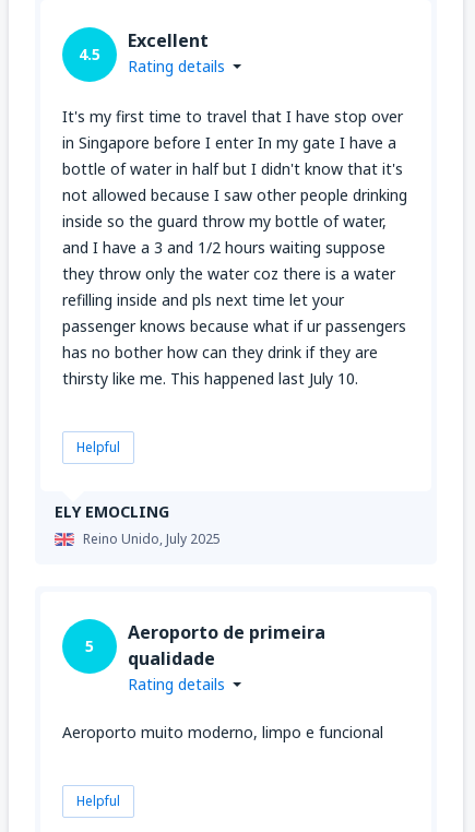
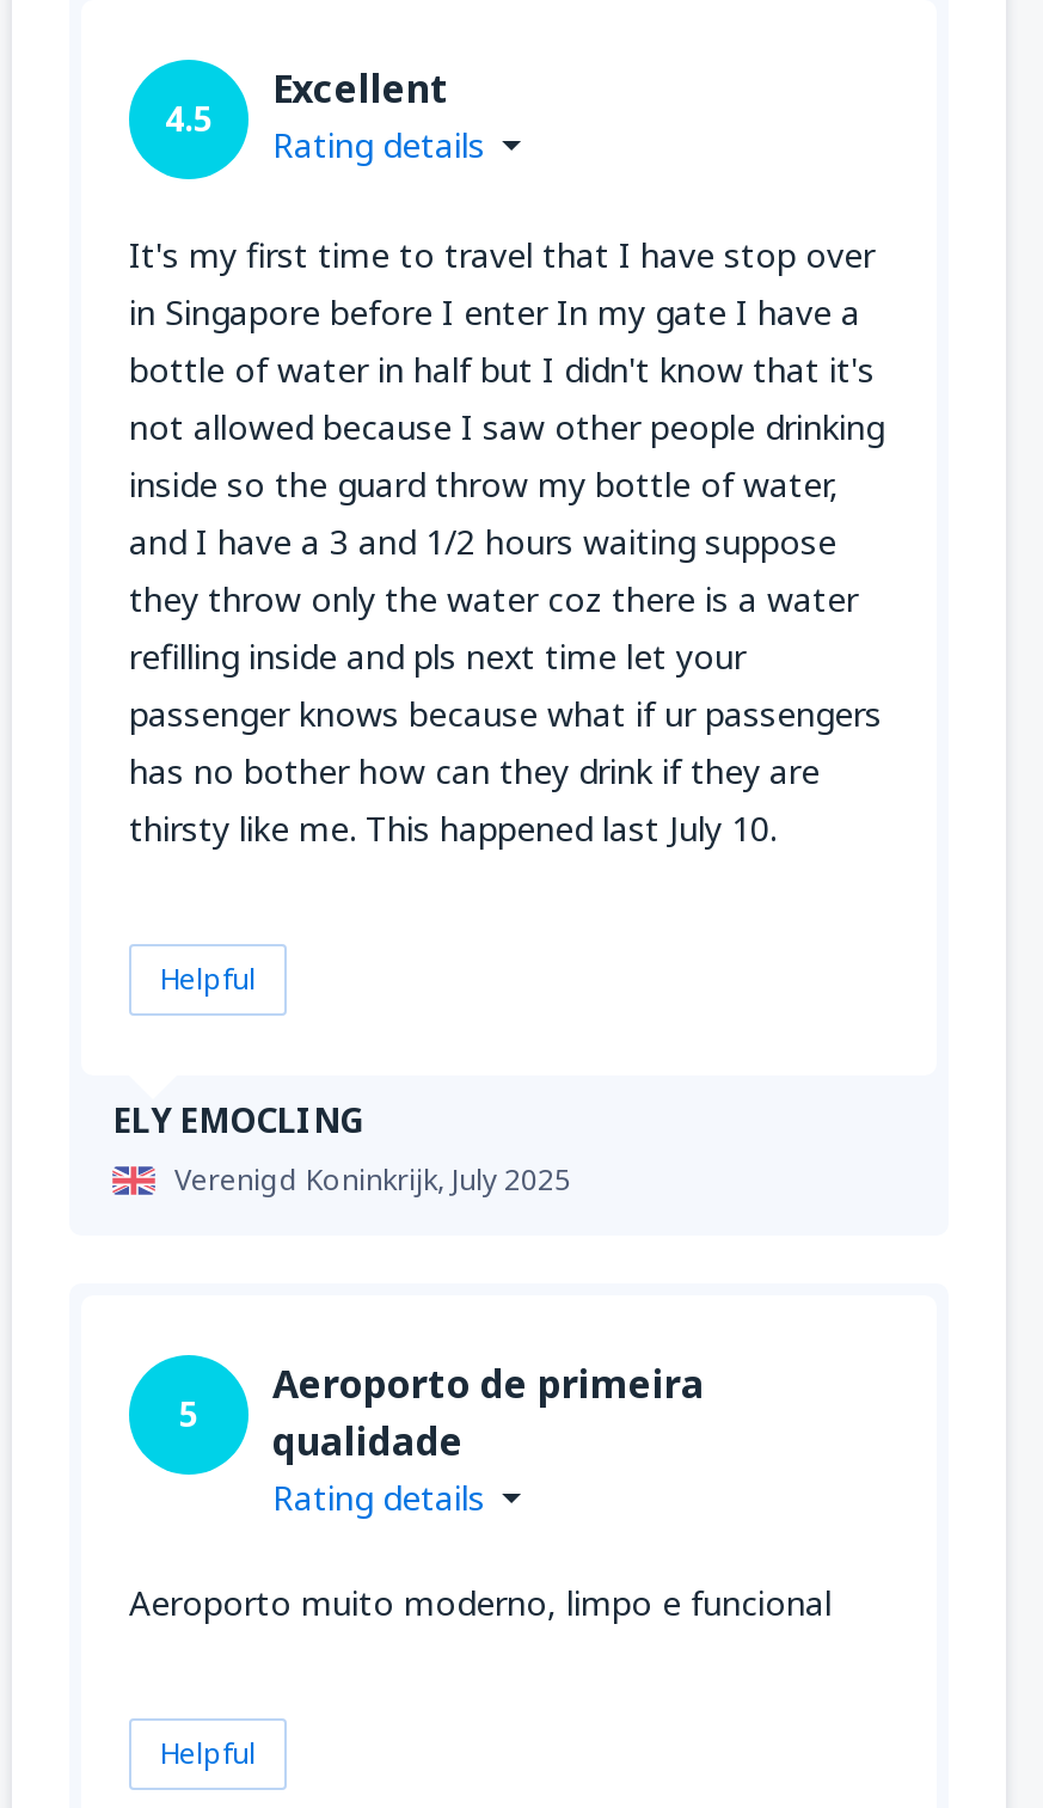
- Reino Unido, July 2025
+ Verenigd Koninkrijk, July 2025
